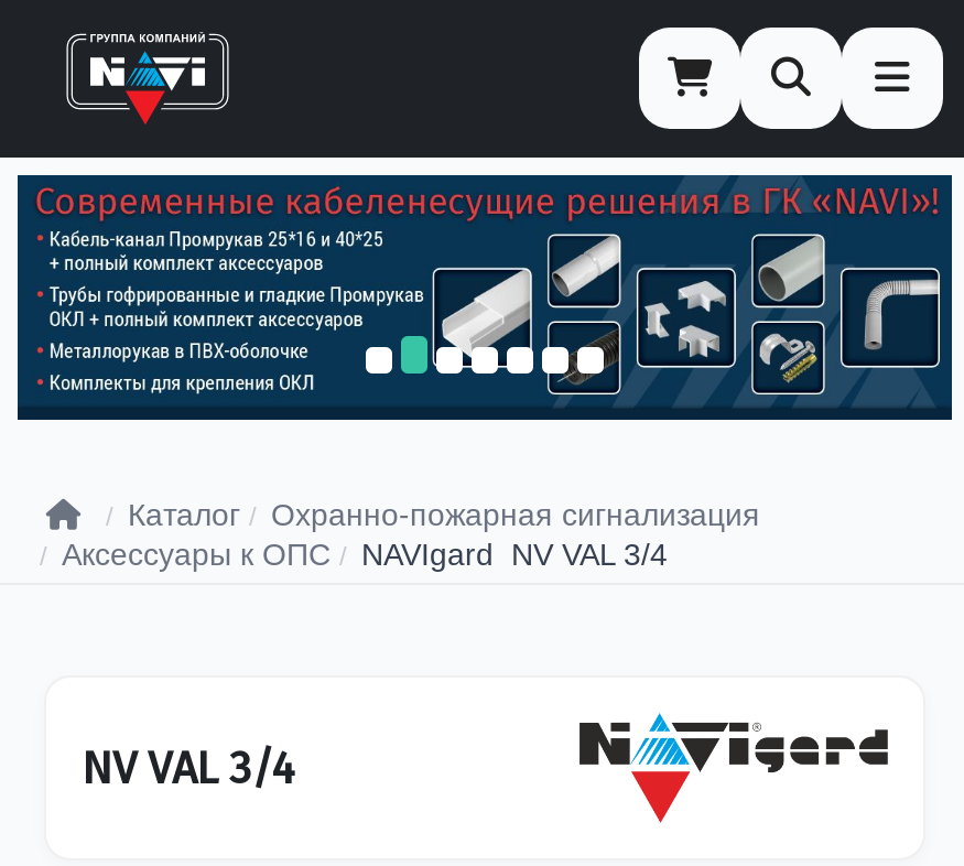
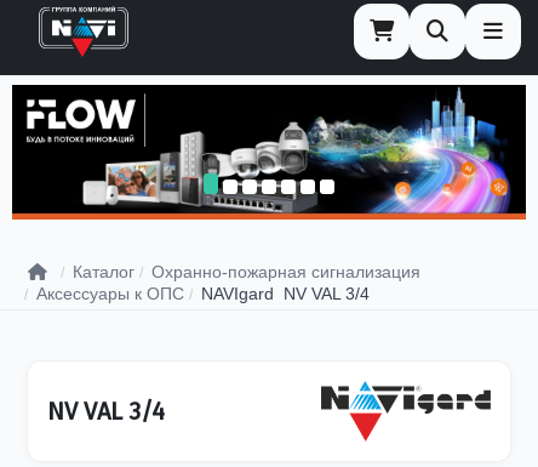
- [image]
+ [image]
